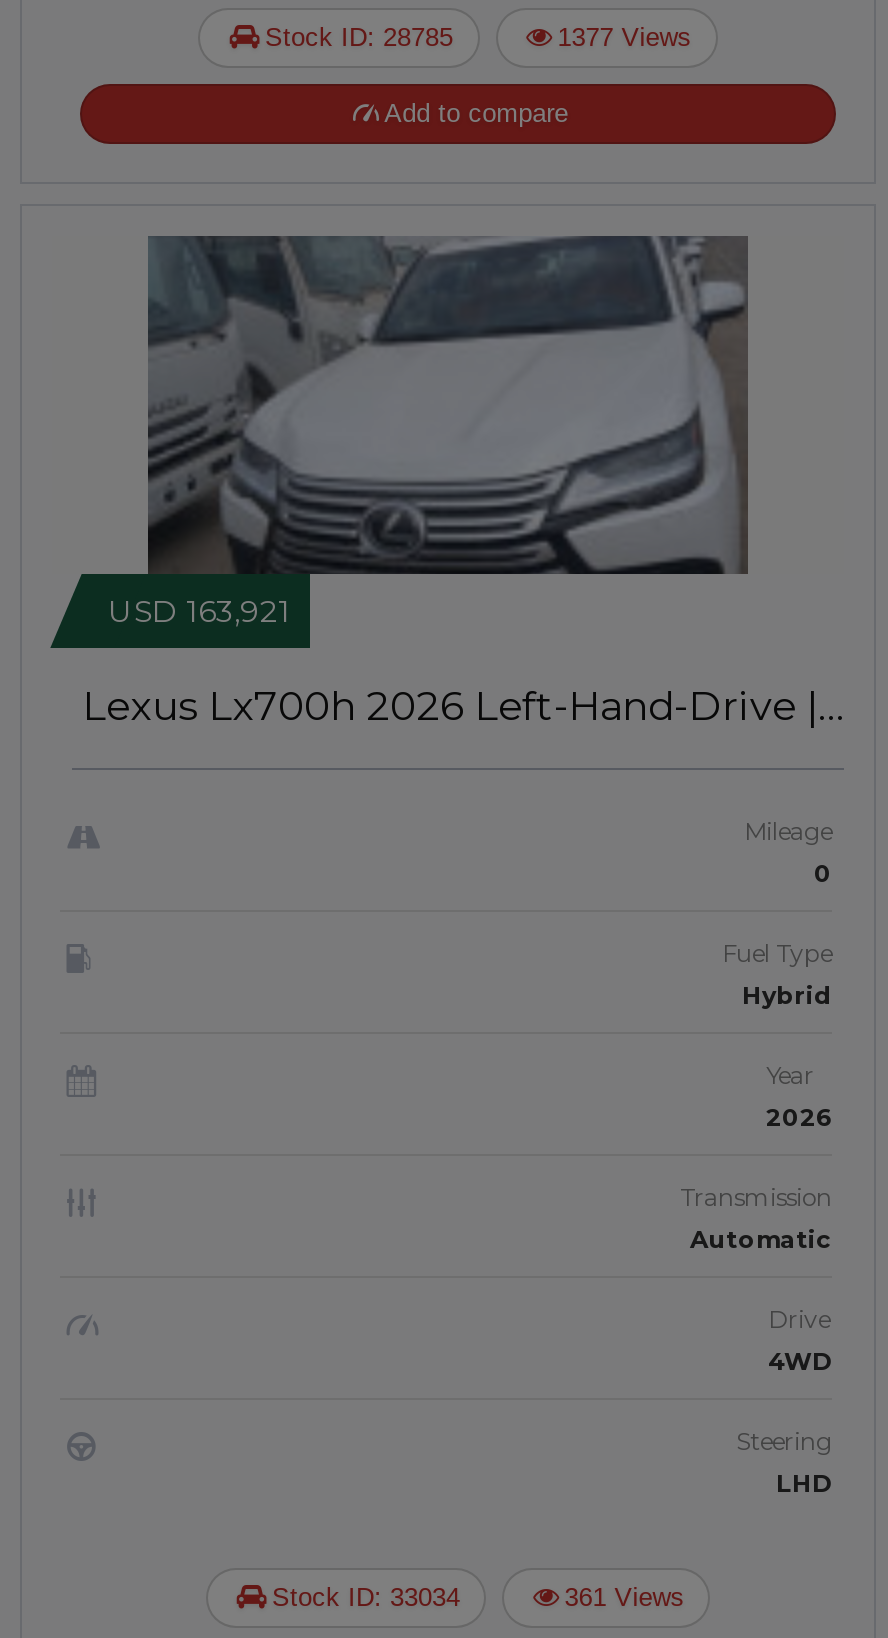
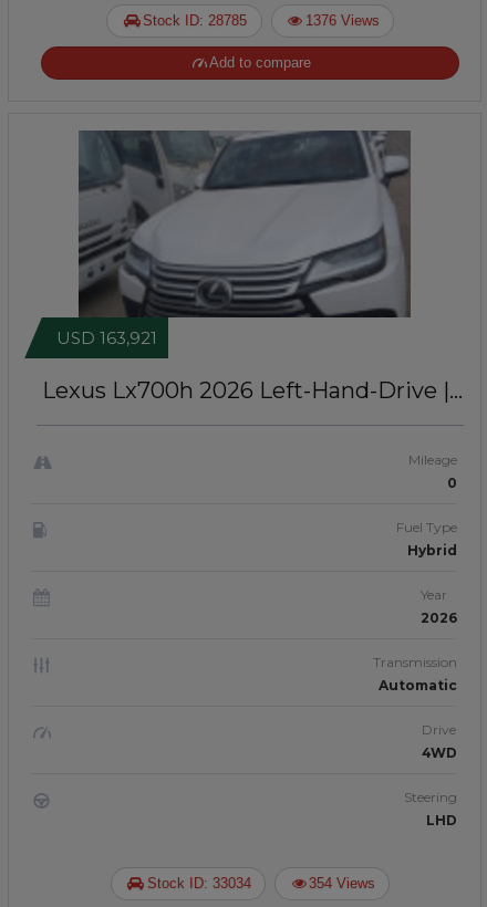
- 1377 Views
+ 1376 Views

- 361 Views
+ 354 Views
